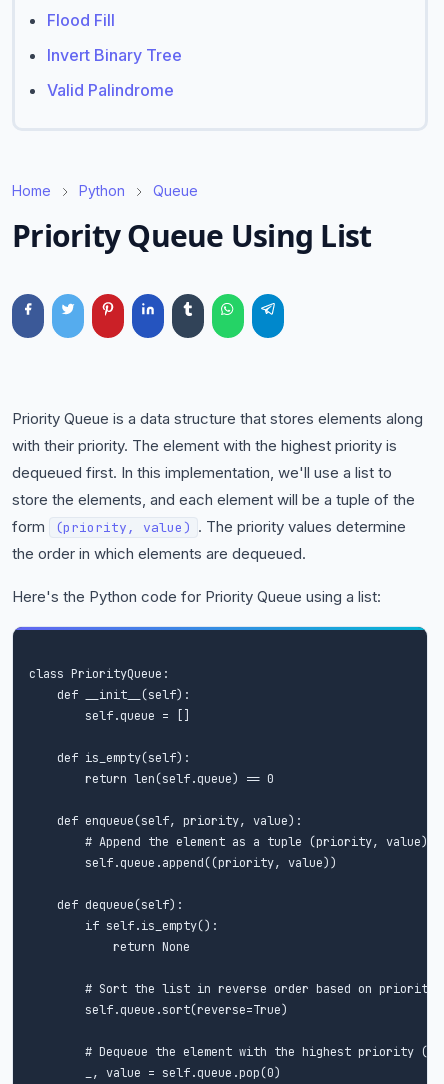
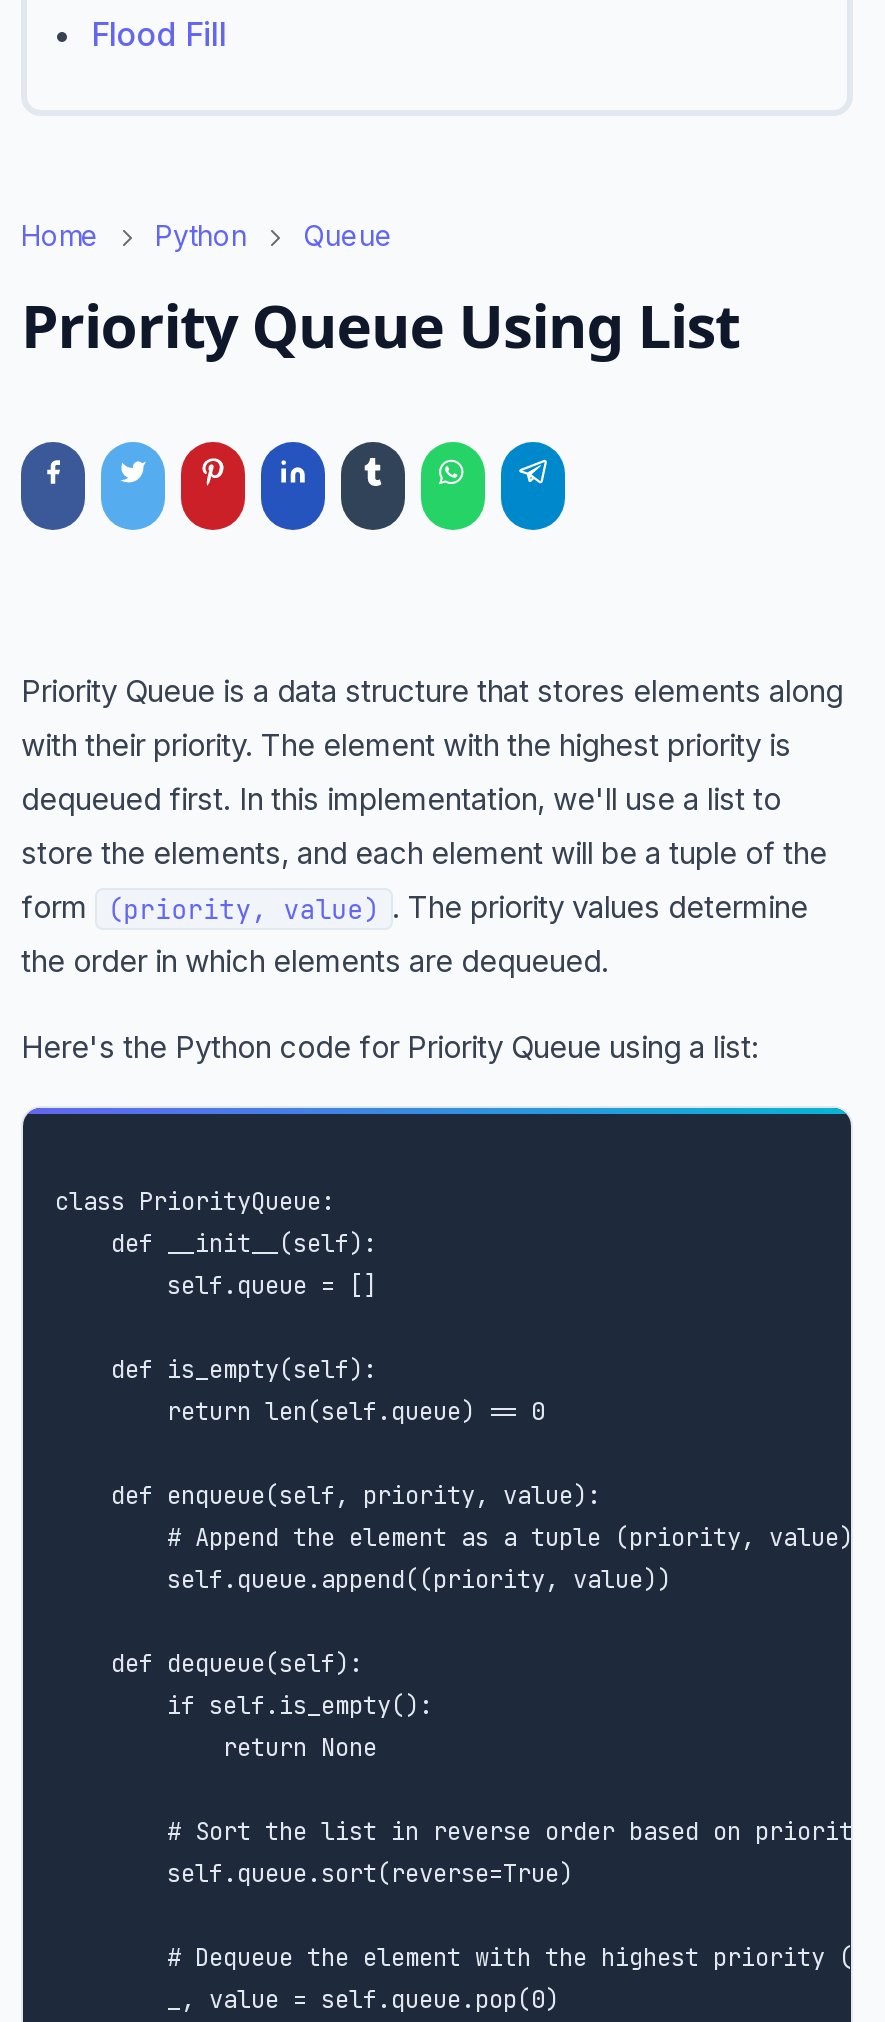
- Invert Binary Tree
- Valid Palindrome
